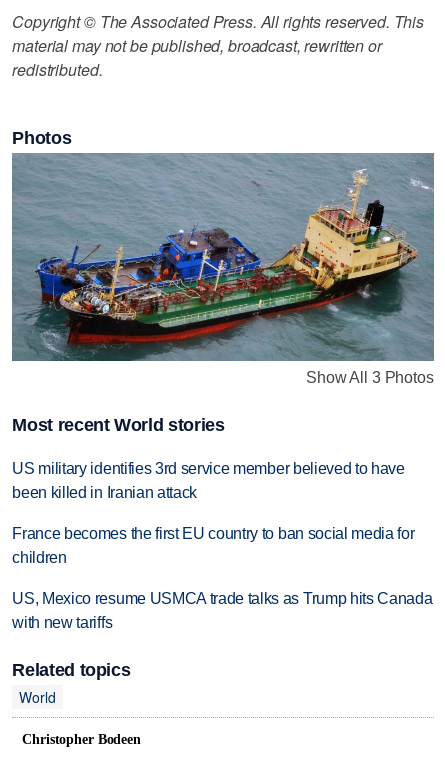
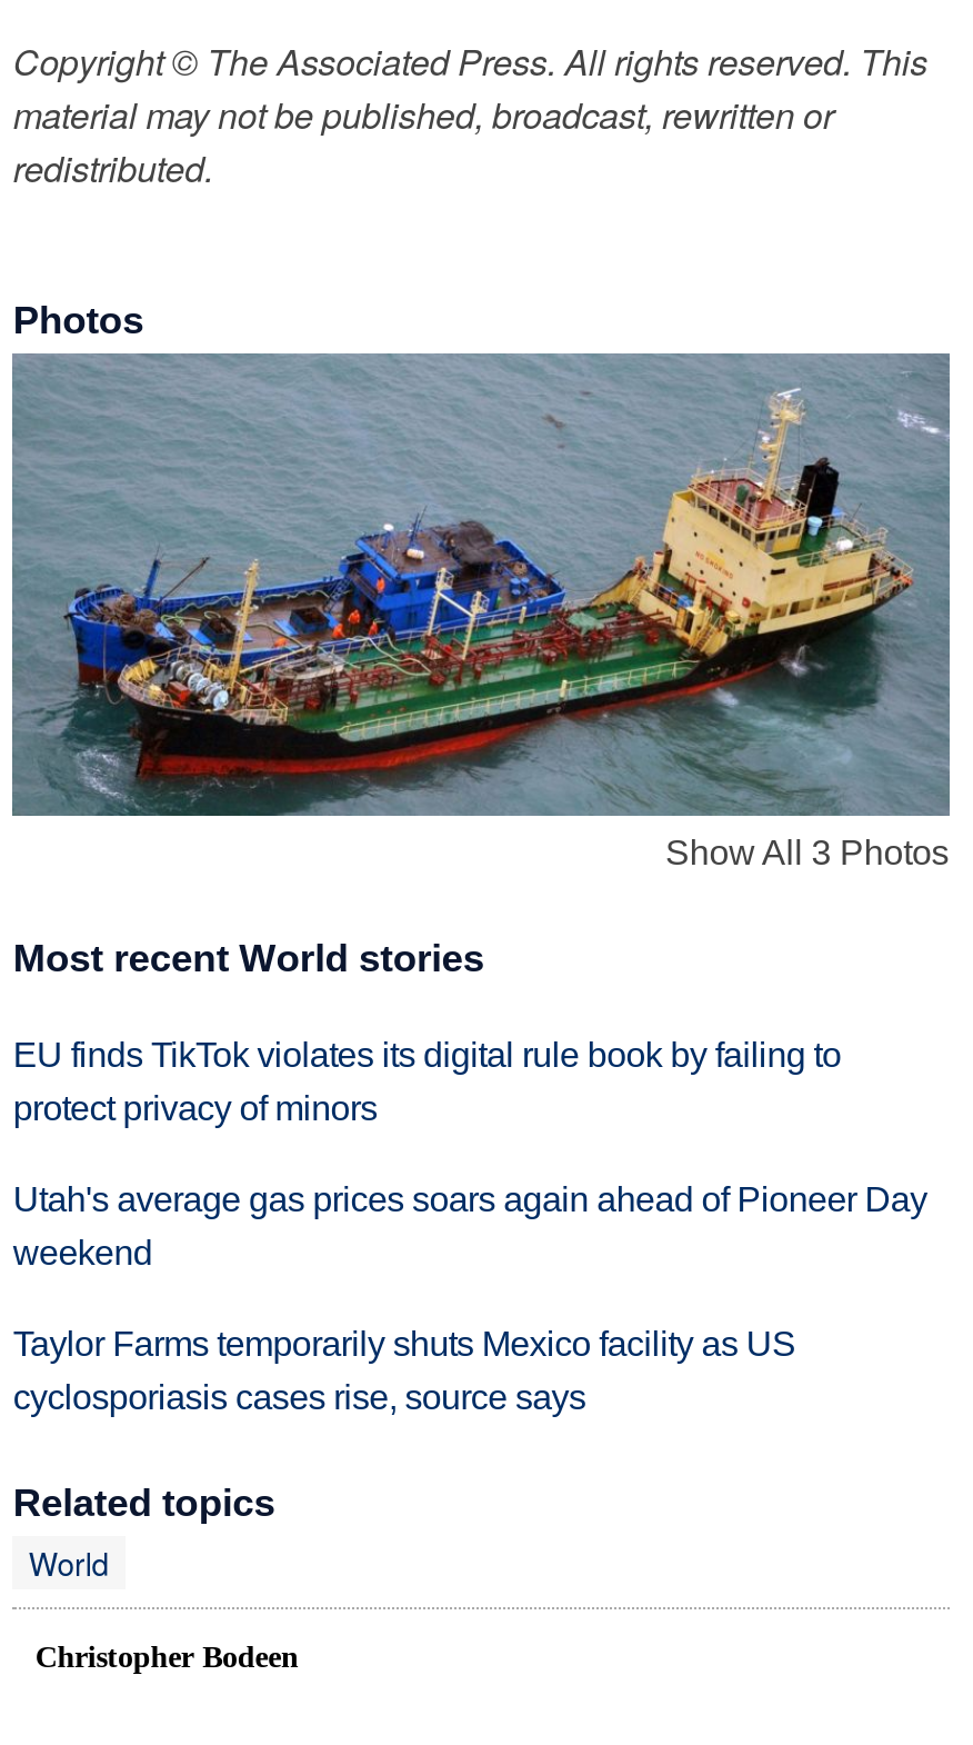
- US military identifies 3rd service member believed to have
- been killed in Iranian attack
+ EU finds TikTok violates its digital rule book by failing to
+ protect privacy of minors

- France becomes the first EU country to ban social media for
- children
+ Utah's average gas prices soars again ahead of Pioneer Day
+ weekend

- US, Mexico resume USMCA trade talks as Trump hits Canada
- with new tariffs
+ Taylor Farms temporarily shuts Mexico facility as US
+ cyclosporiasis cases rise, source says
